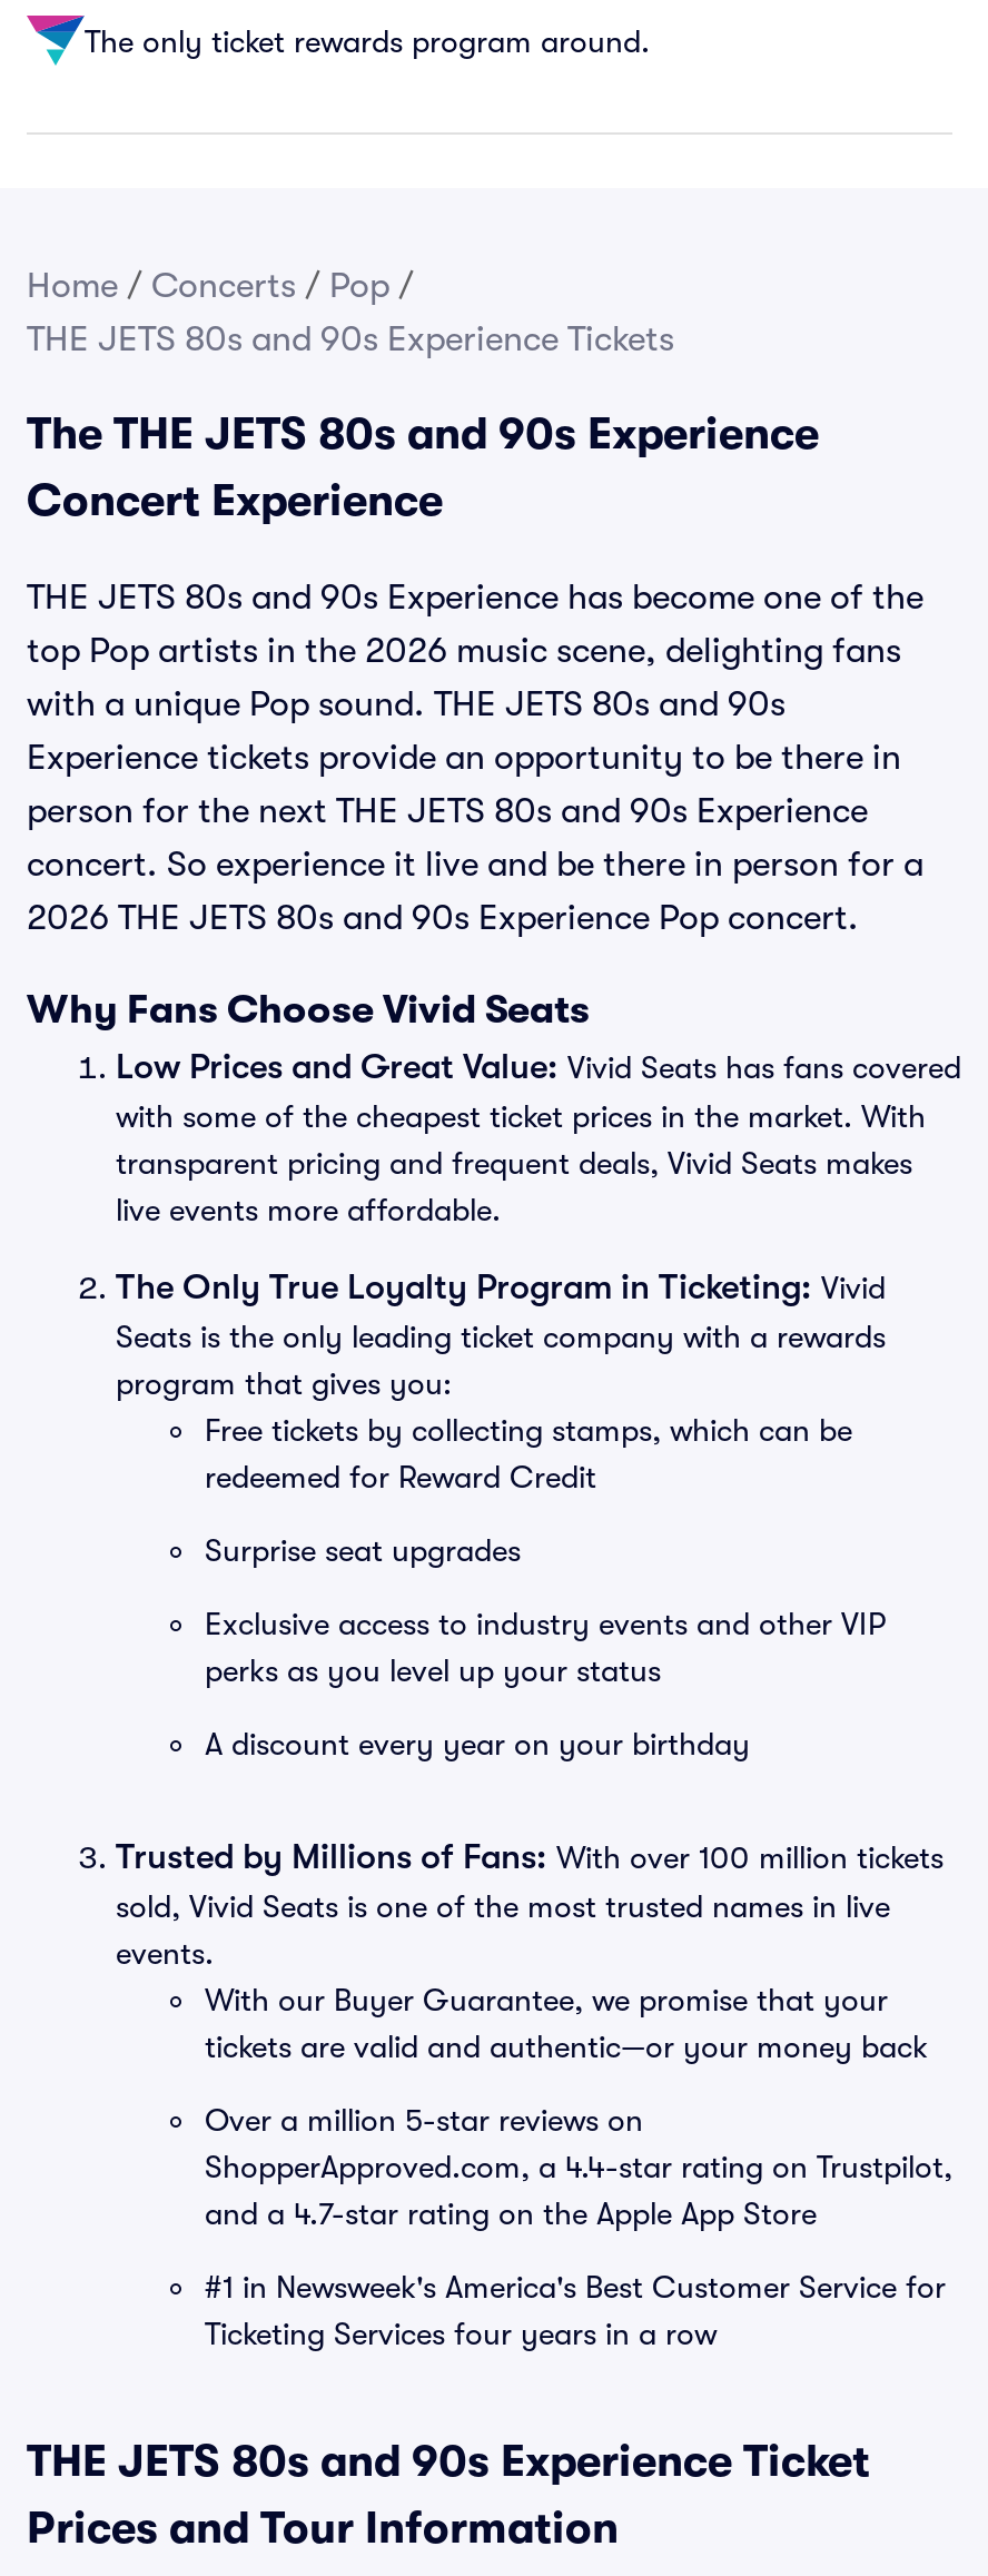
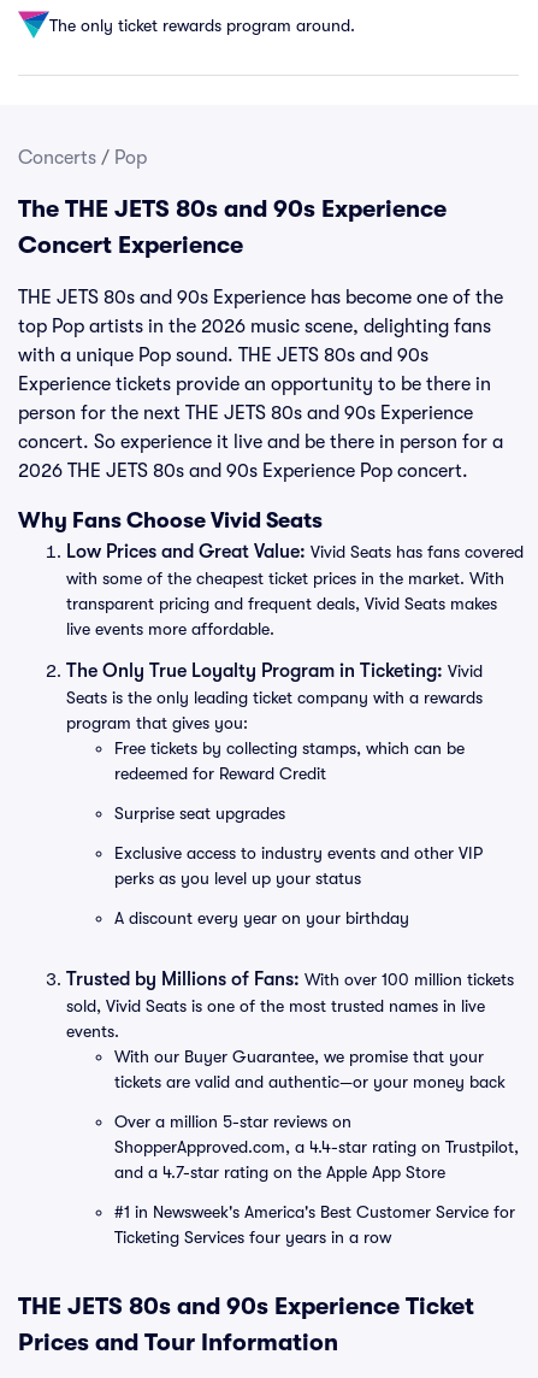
- Home / Concerts / Pop /
- THE JETS 80s and 90s Experience Tickets
+ Concerts / Pop
